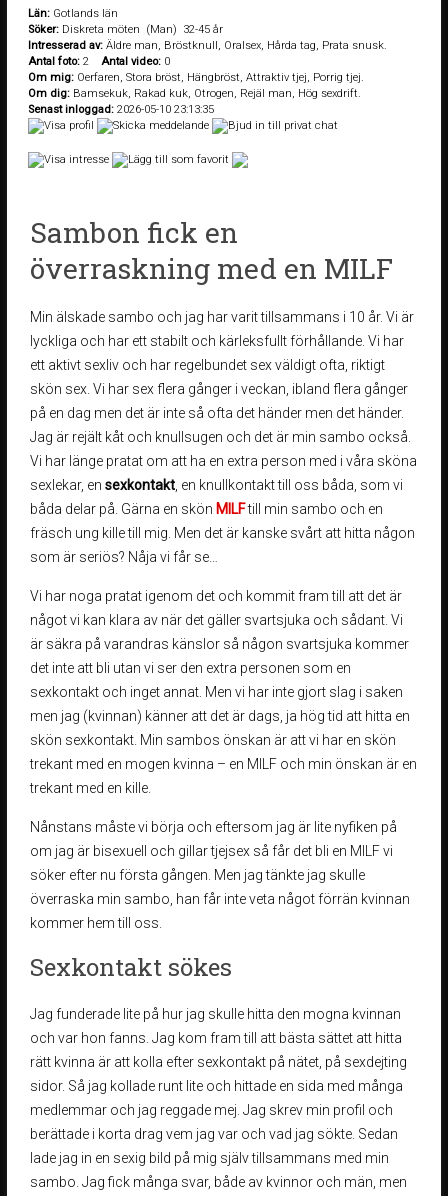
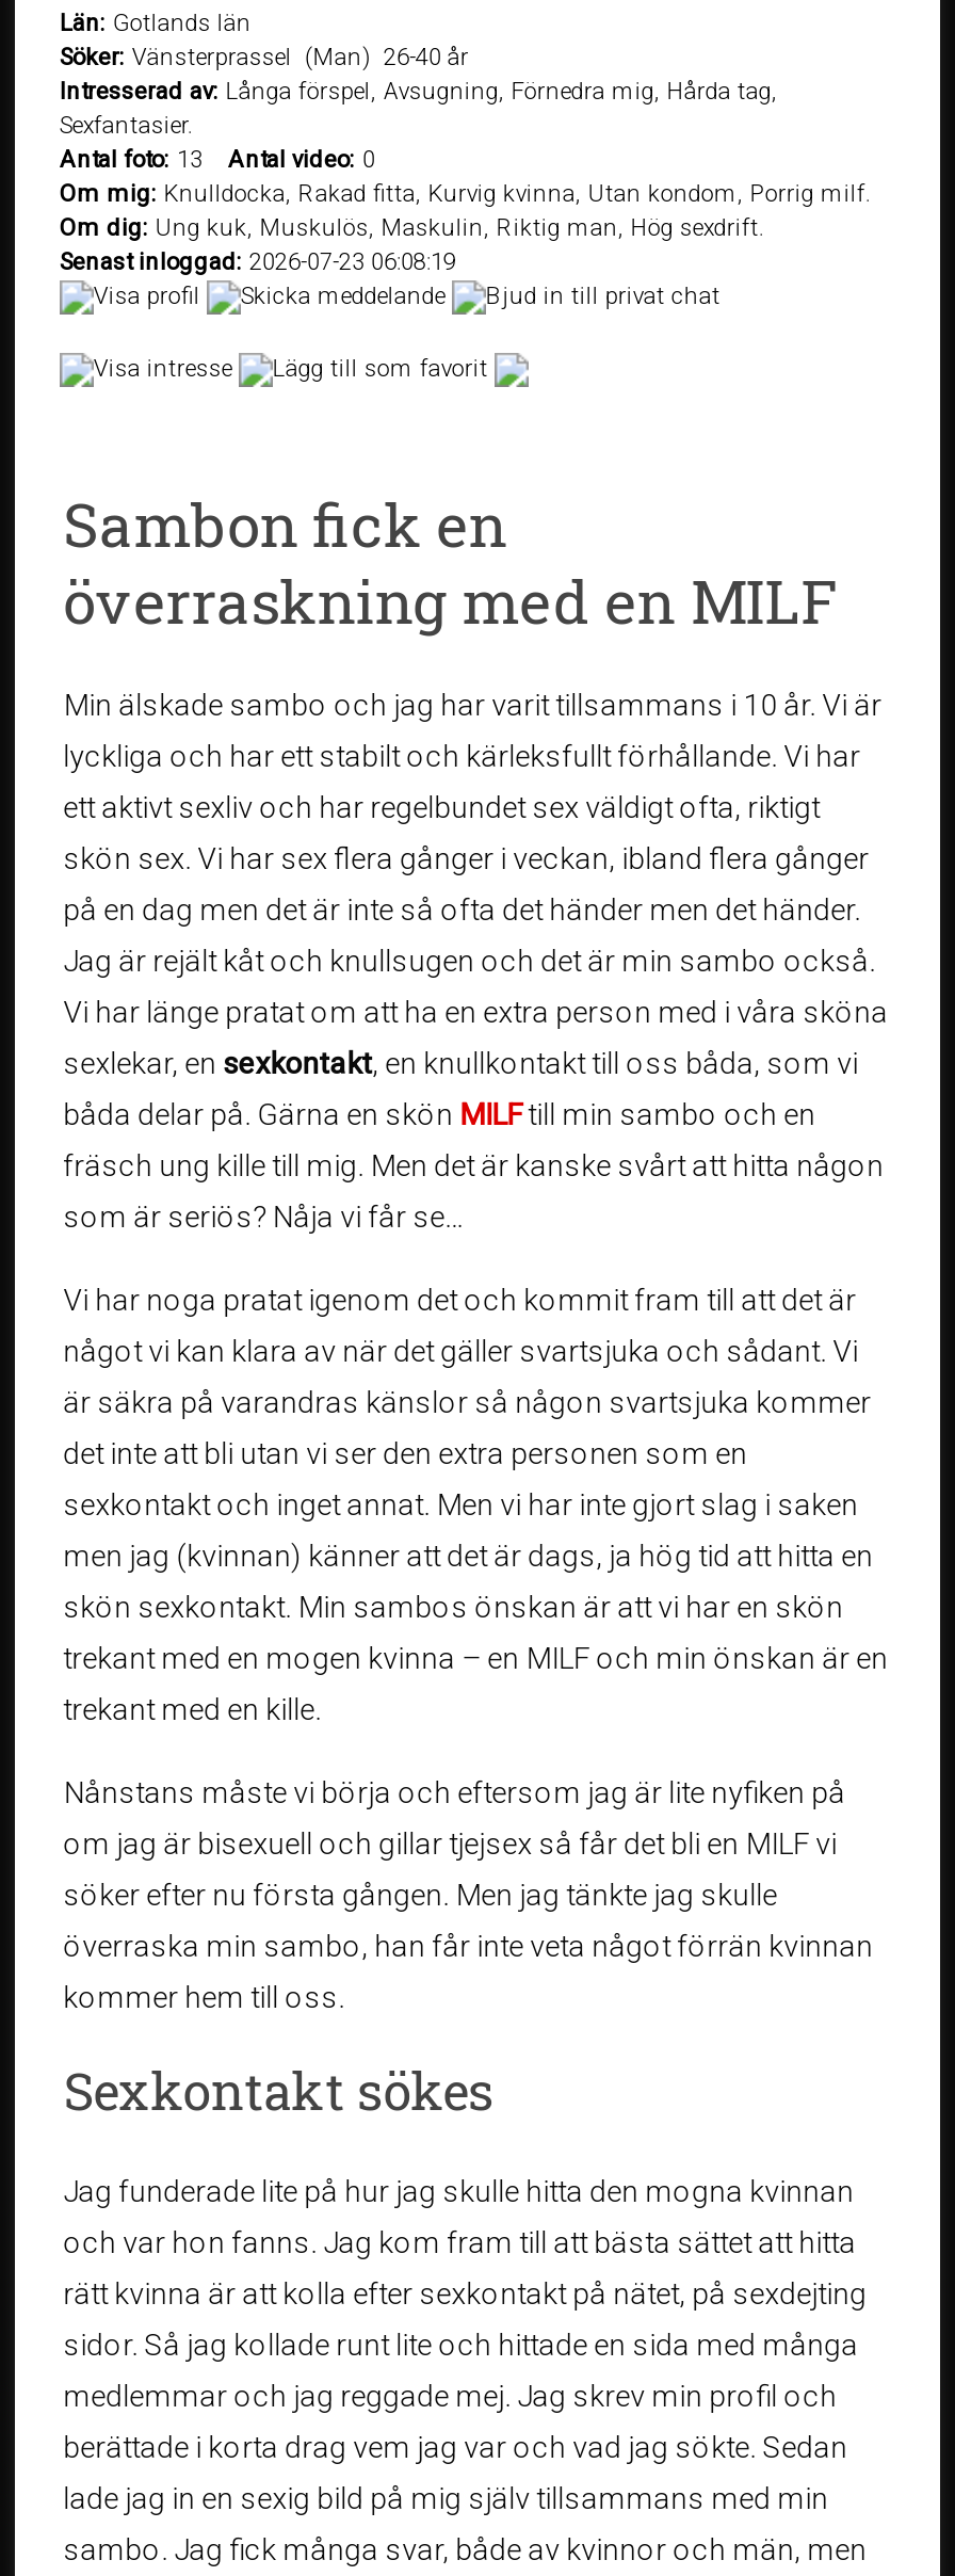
- Söker: Diskreta möten (Man) 32-45 år
- Intresserad av: Äldre man, Bröstknull, Oralsex, Hårda tag, Prata snusk.
- Antal foto: 2
+ Söker: Vänsterprassel (Man) 26-40 år
+ Intresserad av: Långa förspel, Avsugning, Förnedra mig, Hårda tag,
+ Sexfantasier.
+ Antal foto: 13

- Om mig: Oerfaren, Stora bröst, Hängbröst, Attraktiv tjej, Porrig tjej.
- Om dig: Bamsekuk, Rakad kuk, Otrogen, Rejäl man, Hög sexdrift.
- Senast inloggad: 2026-05-10 23:13:35
+ Om mig: Knulldocka, Rakad fitta, Kurvig kvinna, Utan kondom, Porrig milf.
+ Om dig: Ung kuk, Muskulös, Maskulin, Riktig man, Hög sexdrift.
+ Senast inloggad: 2026-07-23 06:08:19
